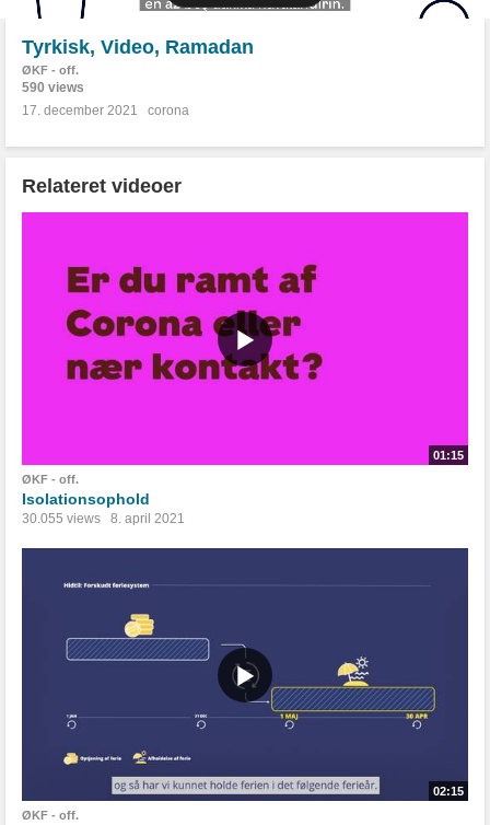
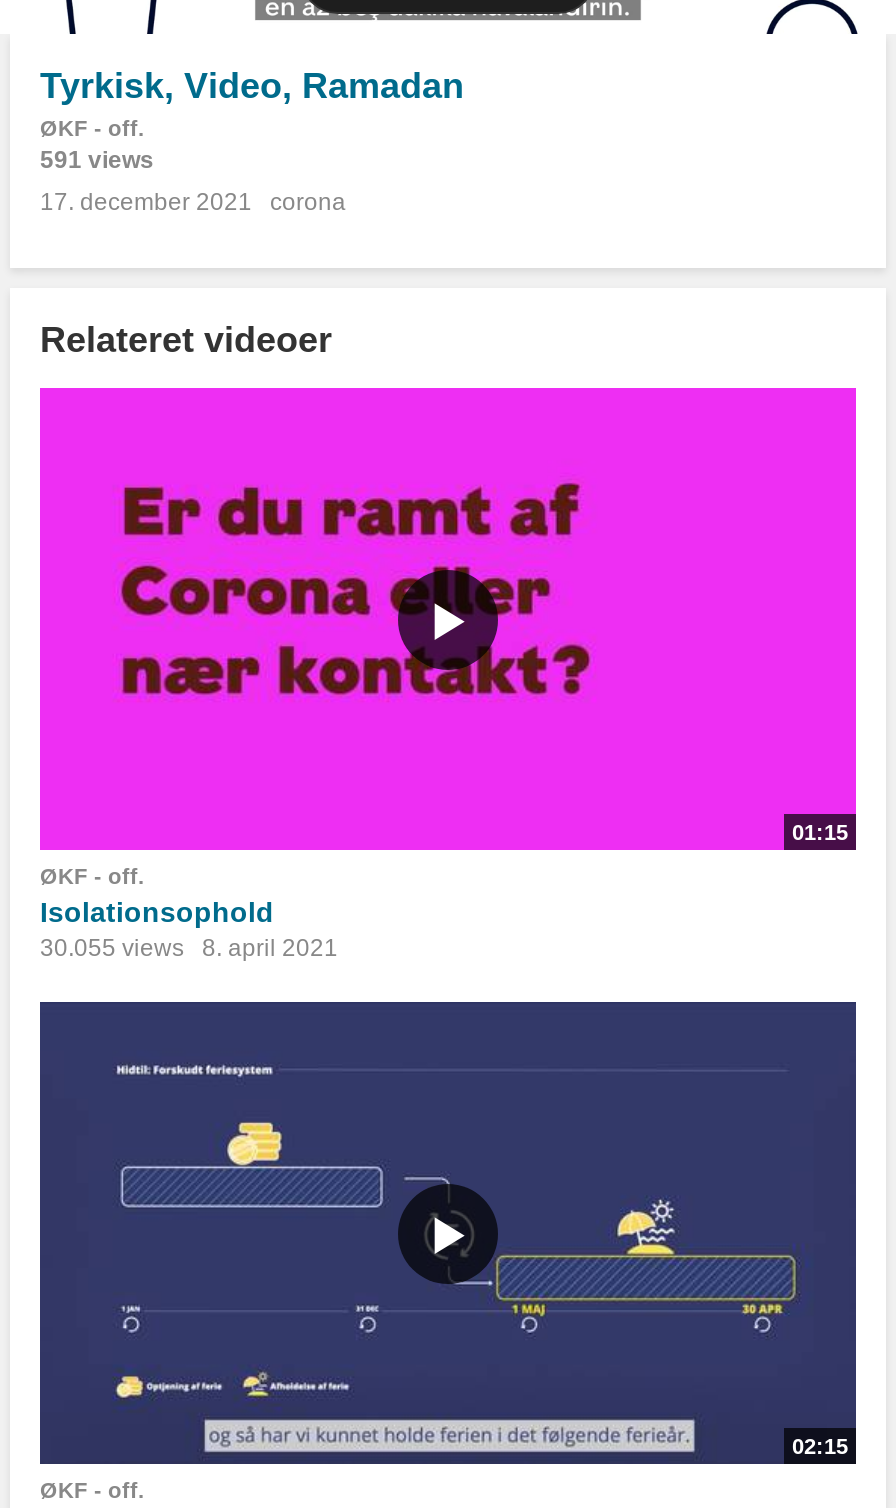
- 590 views
+ 591 views
